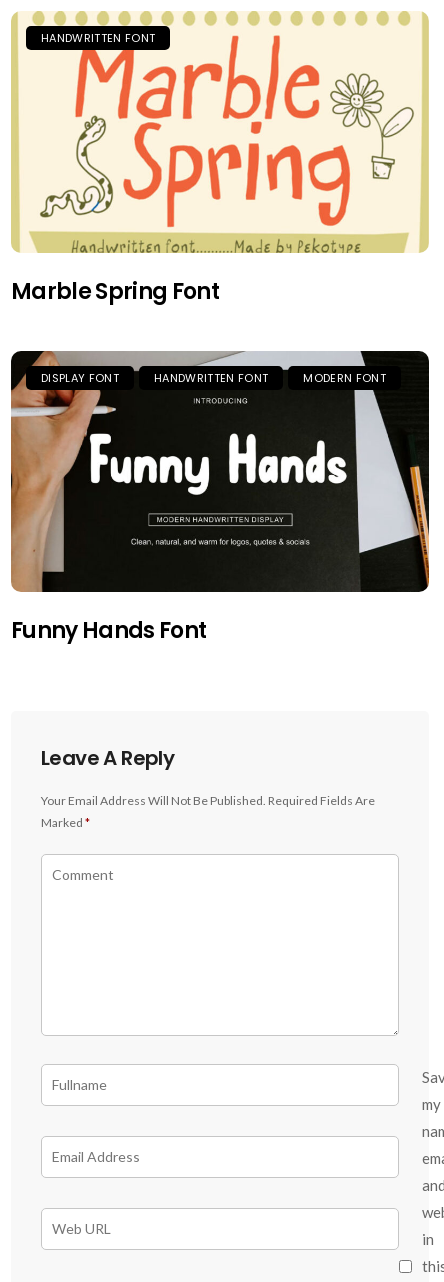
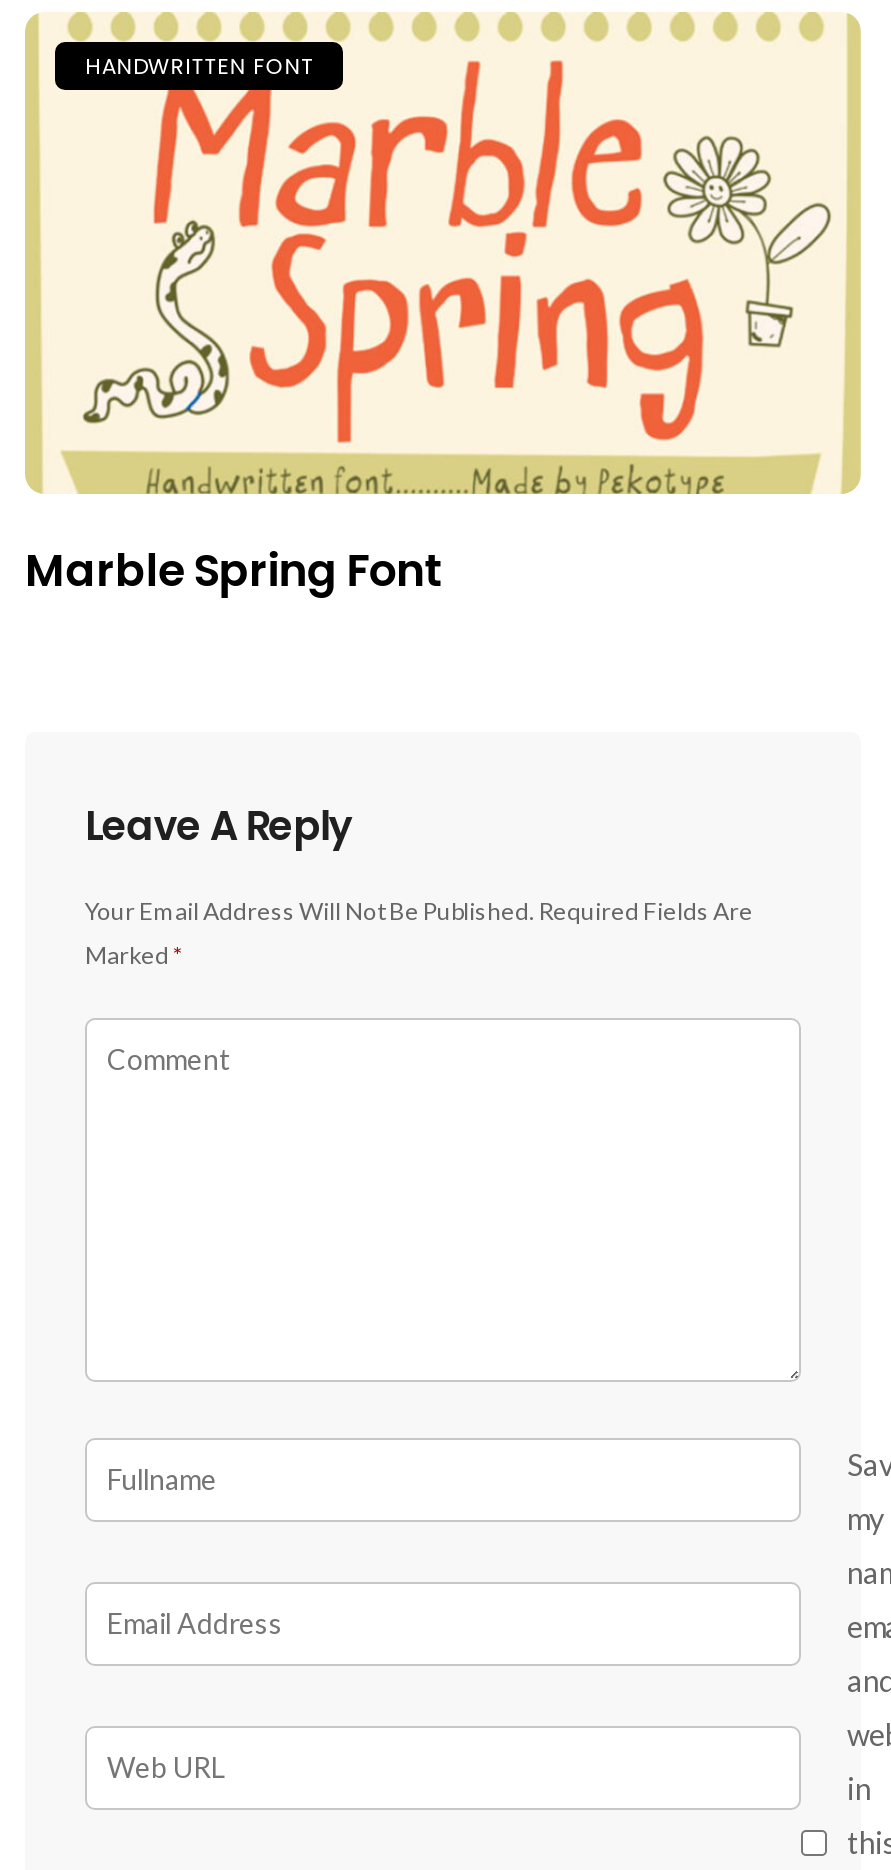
- [image]
- DISPLAY FONT
- HANDWRITTEN FONT
- MODERN FONT

- Funny Hands Font
